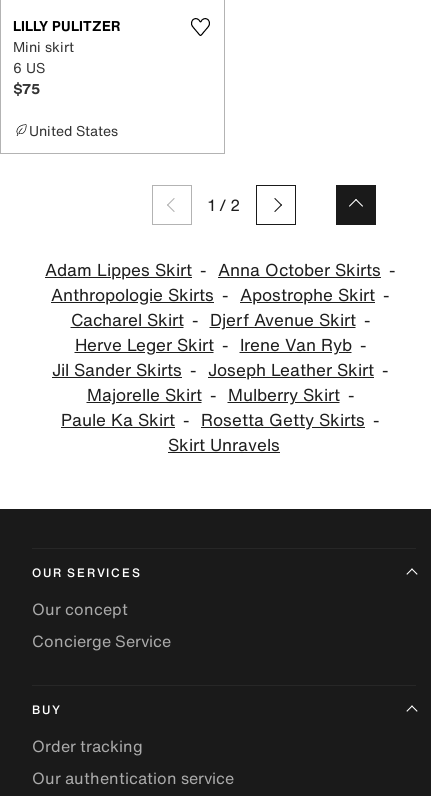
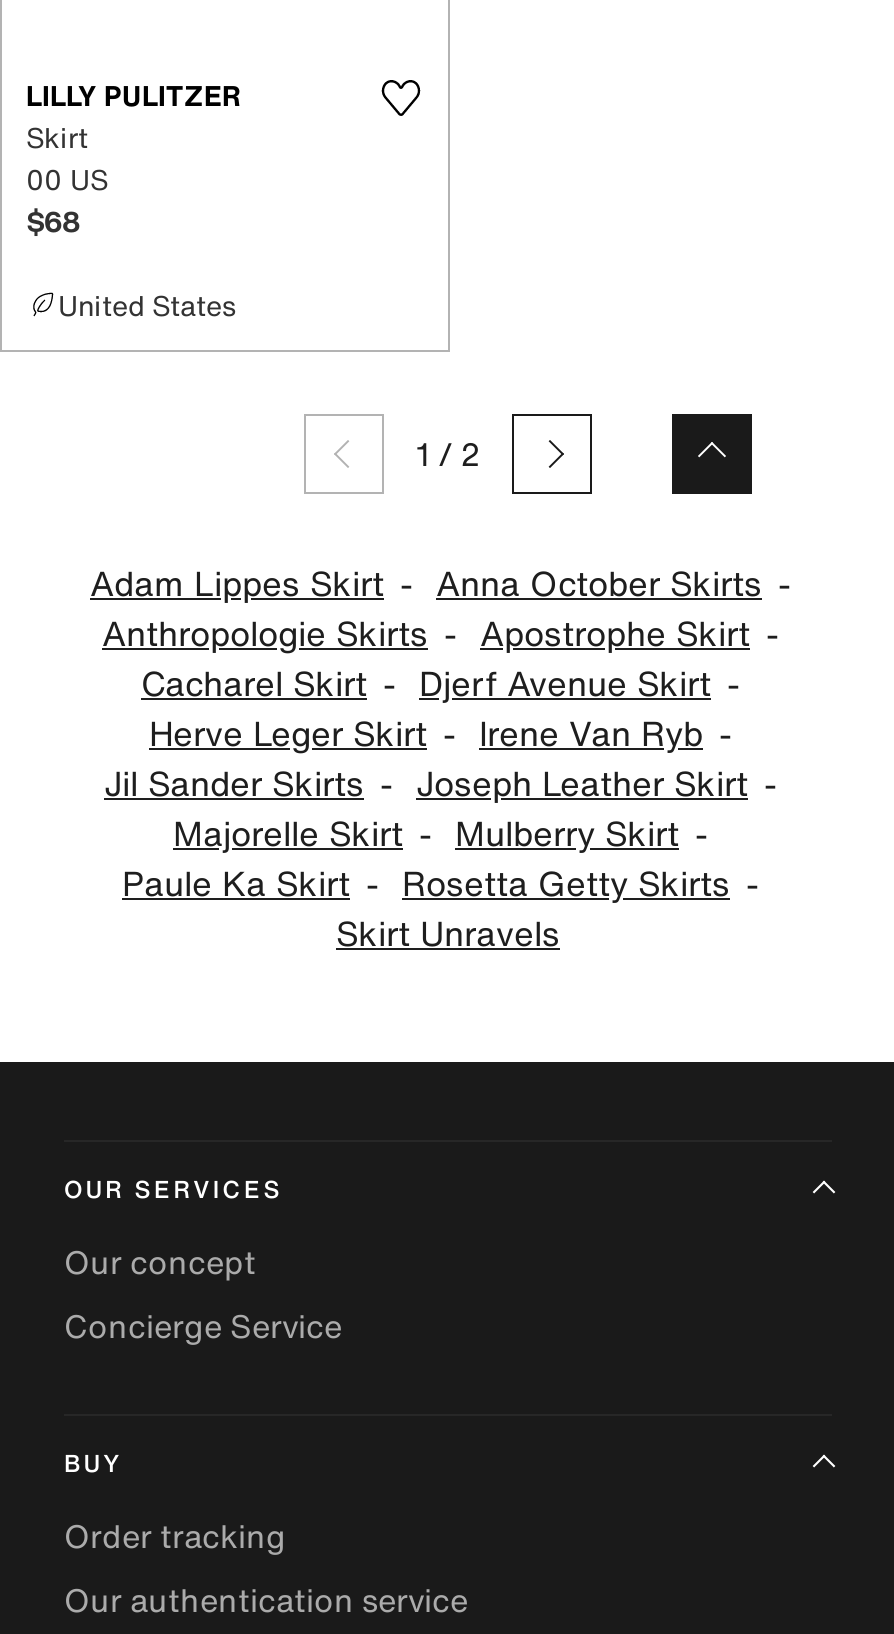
- Mini skirt
- 6 US
- $75
+ Skirt
+ 00 US
+ $68
